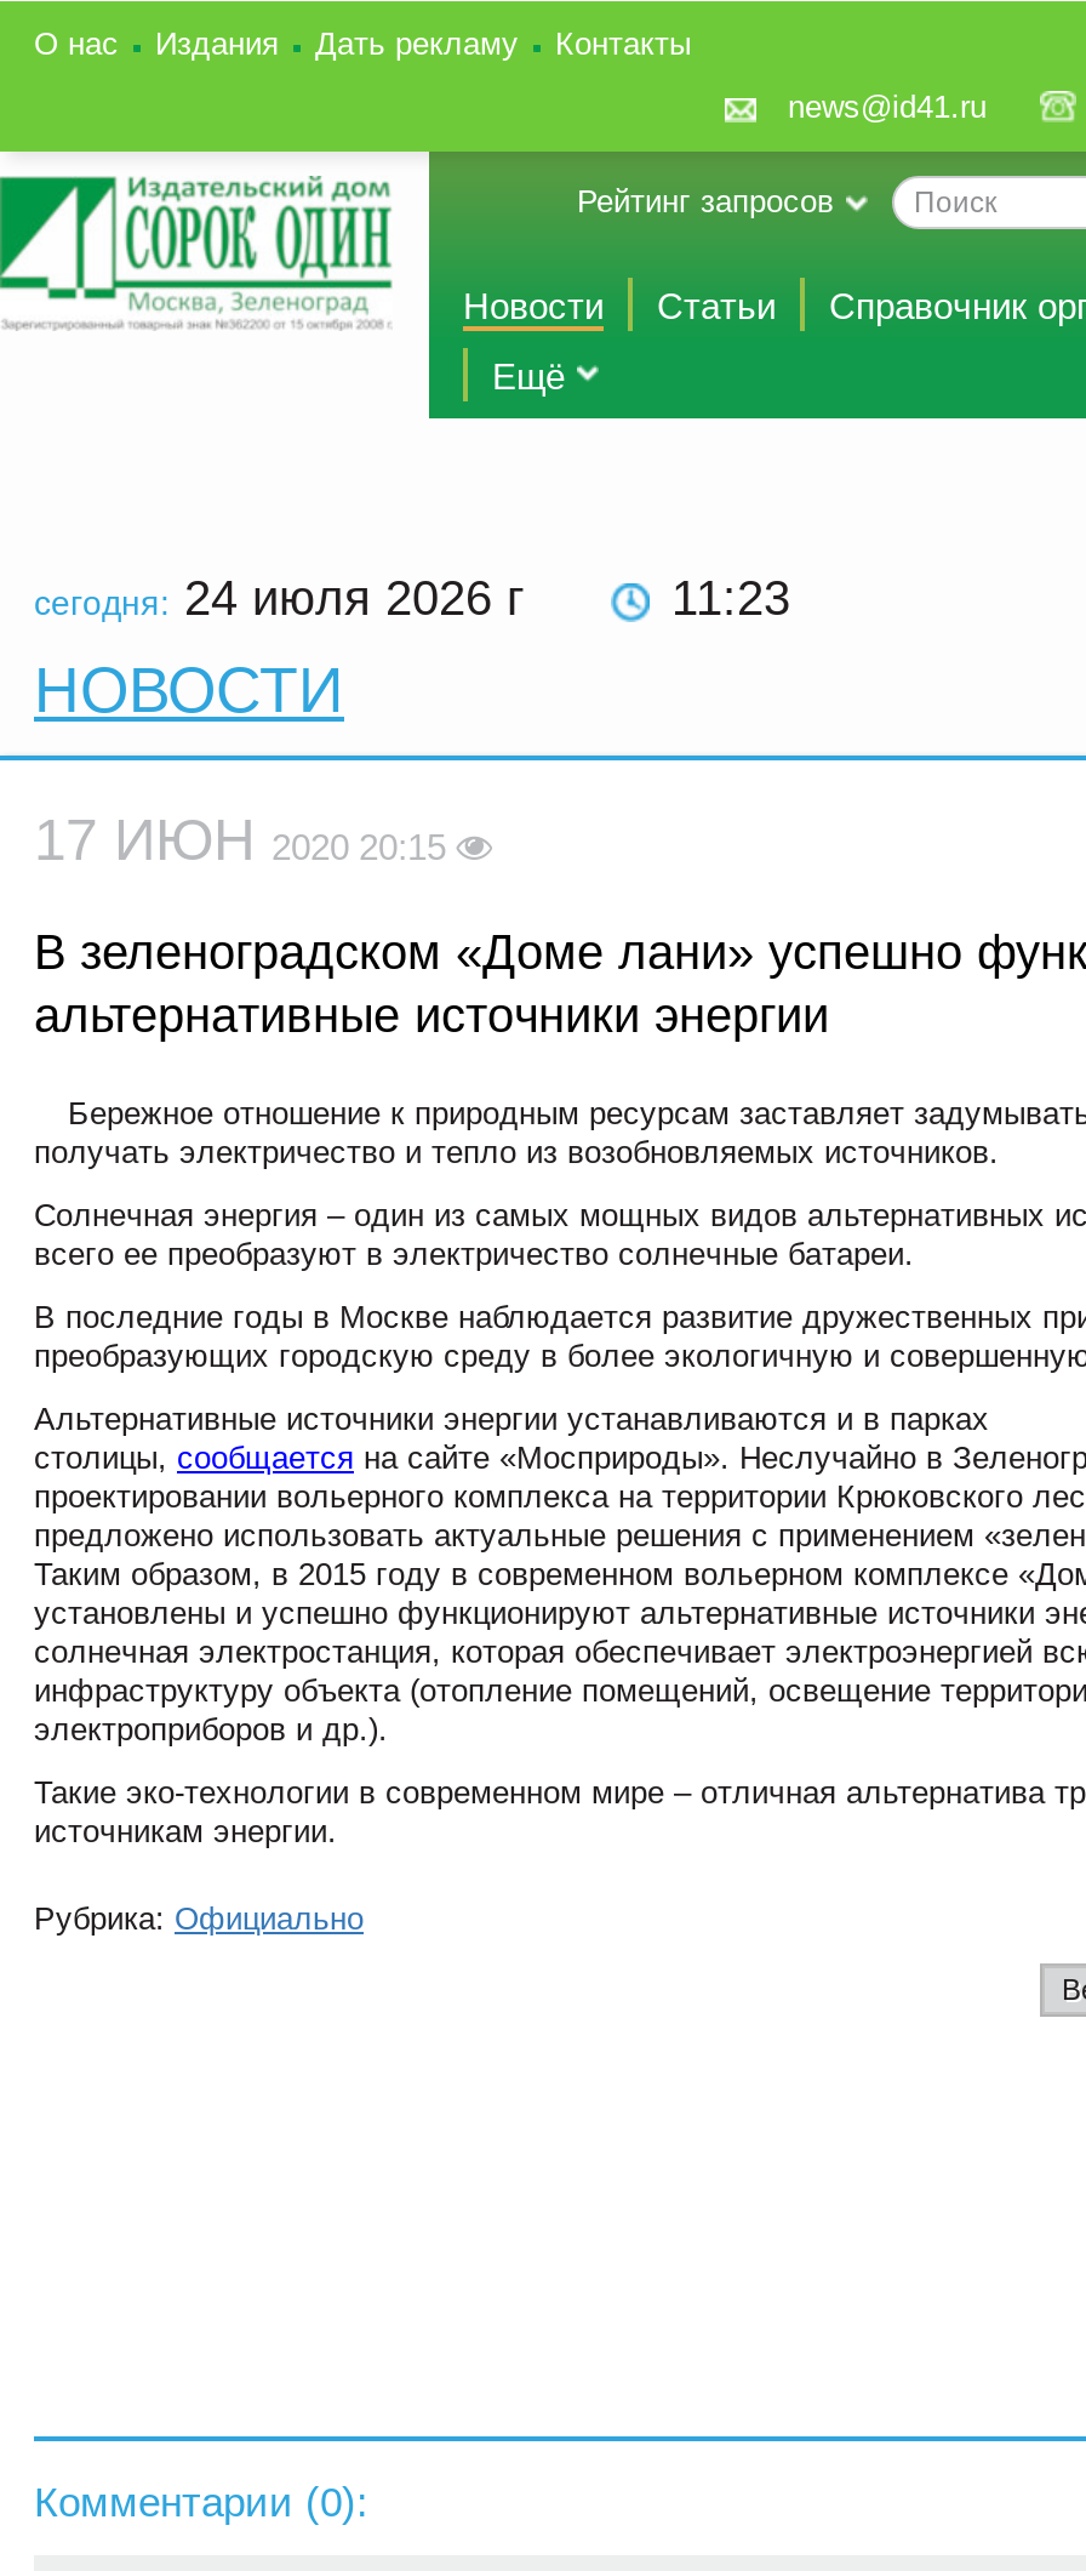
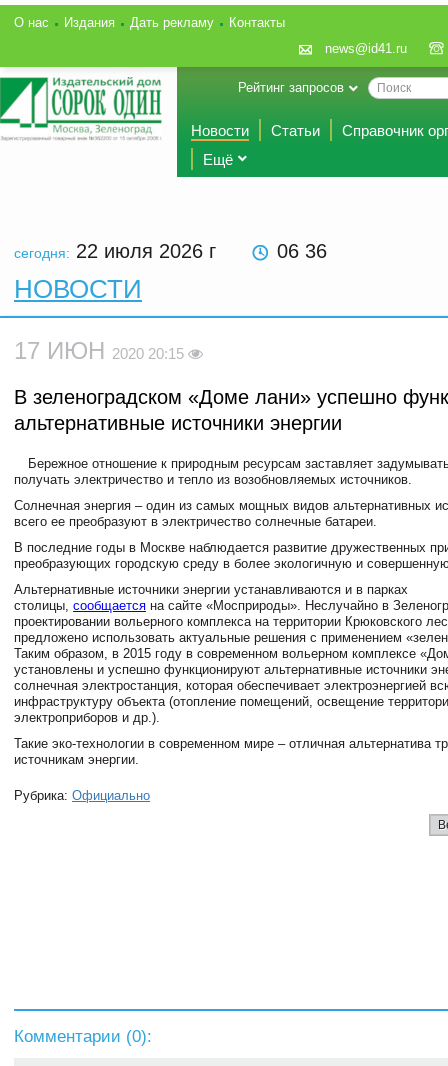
- сегодня: 24 июля 2026 г
+ сегодня: 22 июля 2026 г

- 11 23
+ 06 36
